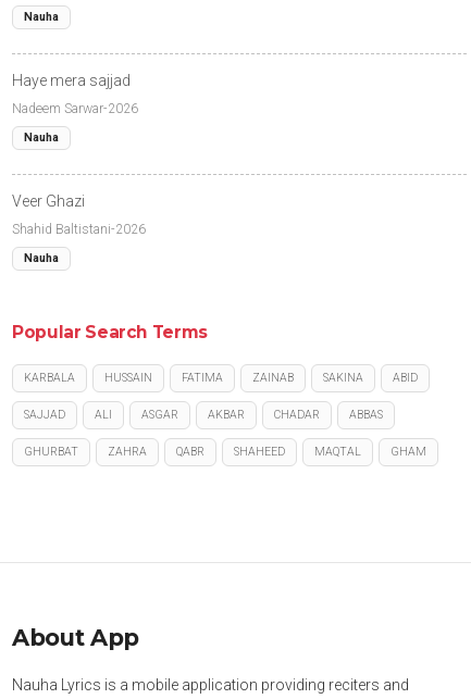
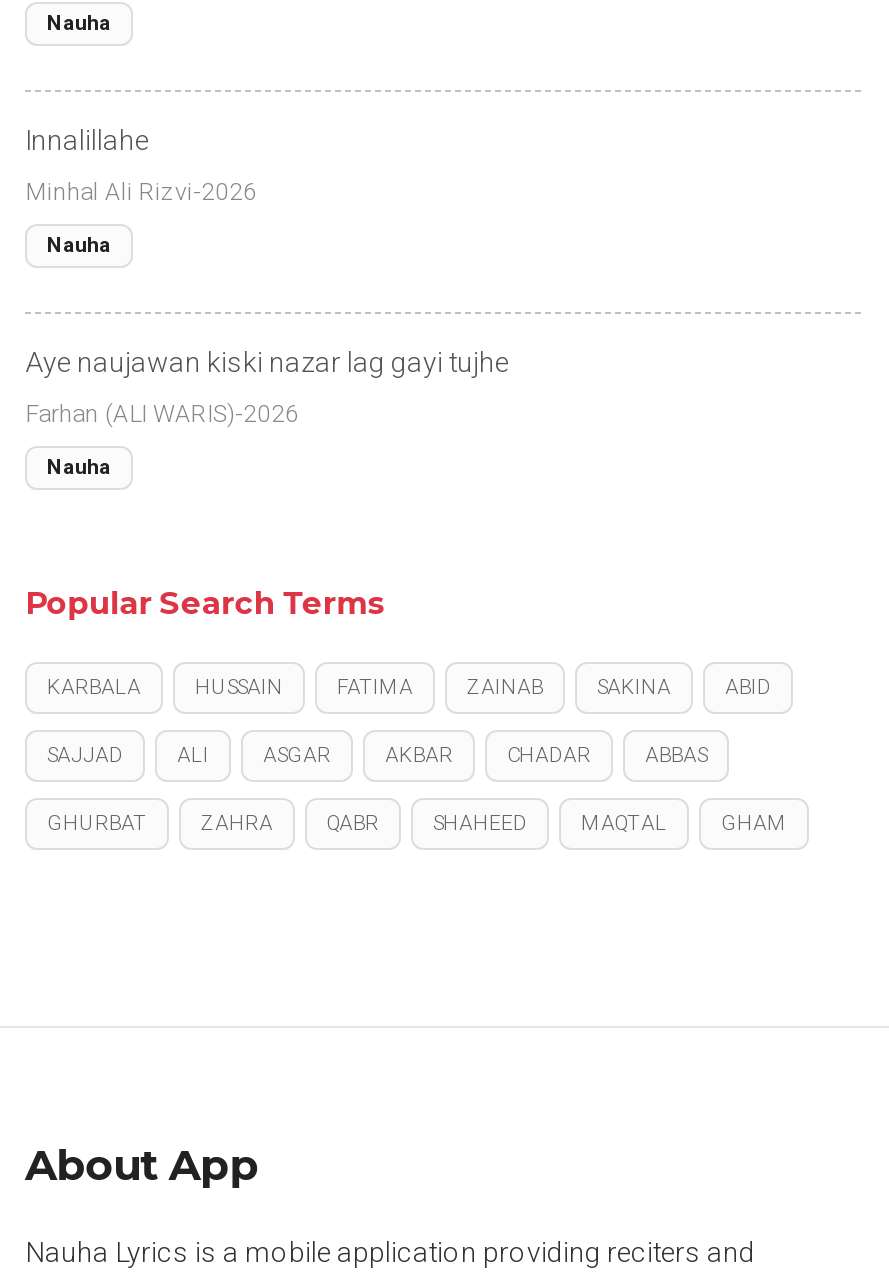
- Haye mera sajjad
+ Innalillahe

- Nadeem Sarwar-2026
+ Minhal Ali Rizvi-2026

- Veer Ghazi
+ Aye naujawan kiski nazar lag gayi tujhe

- Shahid Baltistani-2026
+ Farhan (ALI WARIS)-2026
